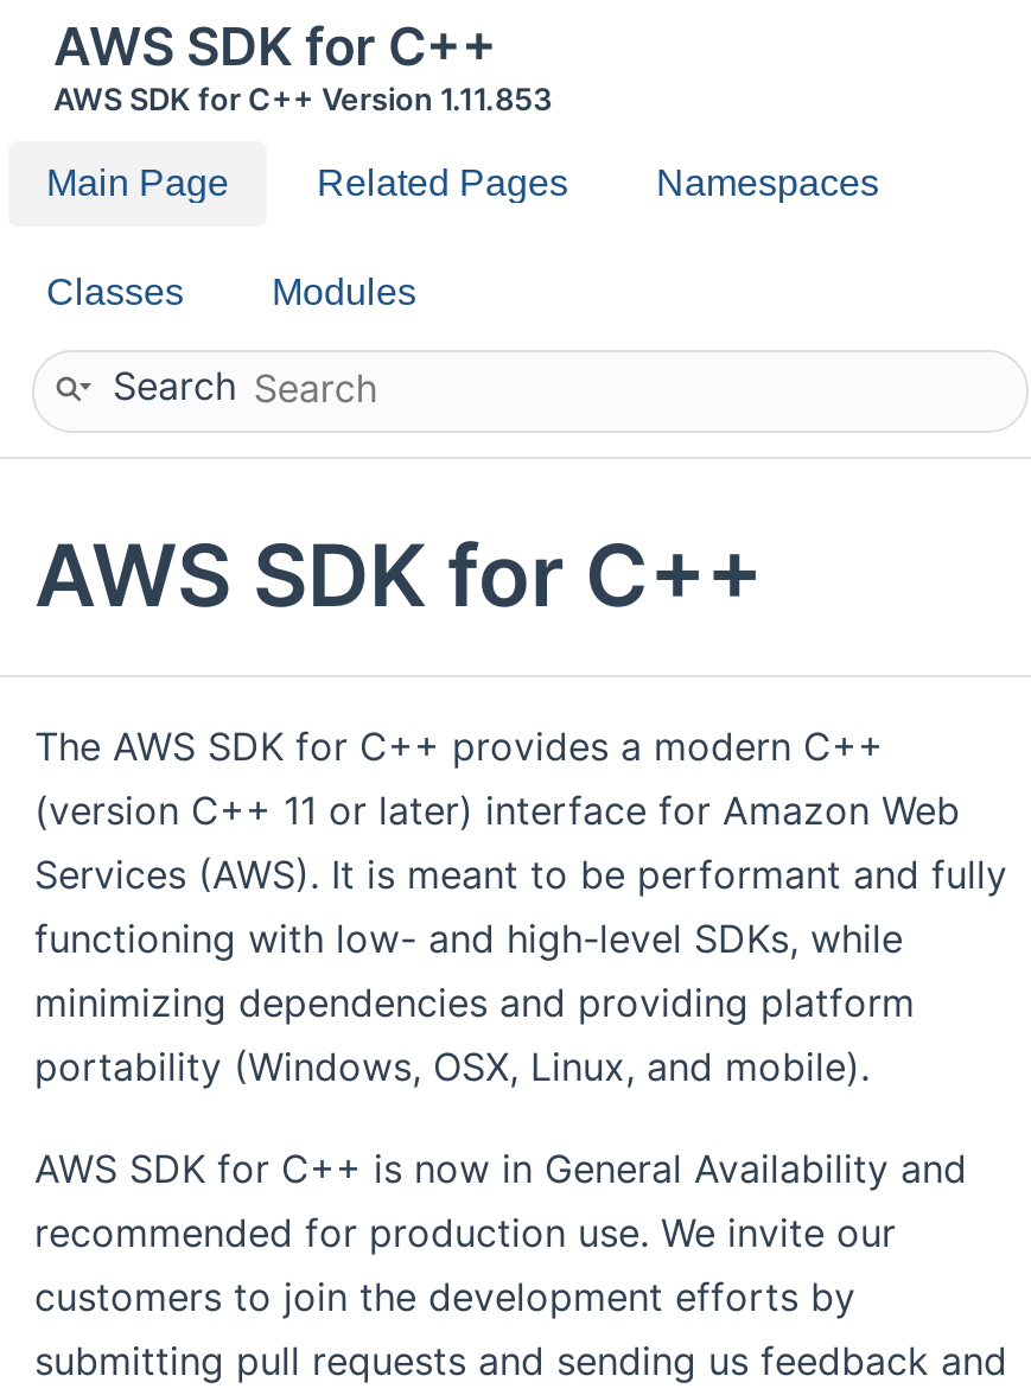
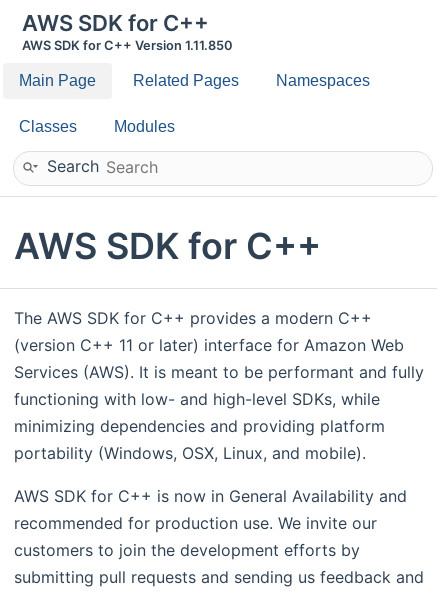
- AWS SDK for C++ Version 1.11.853
+ AWS SDK for C++ Version 1.11.850
